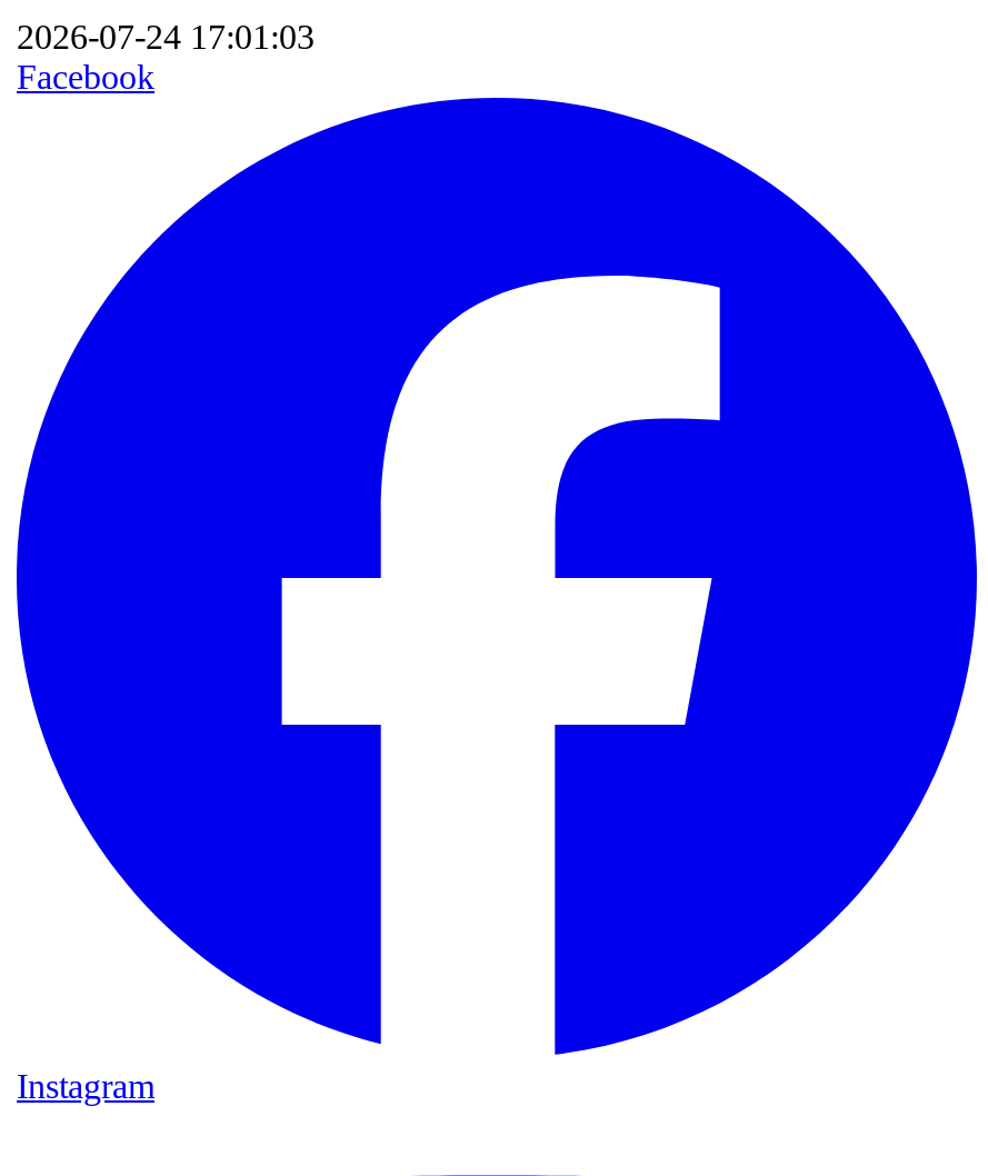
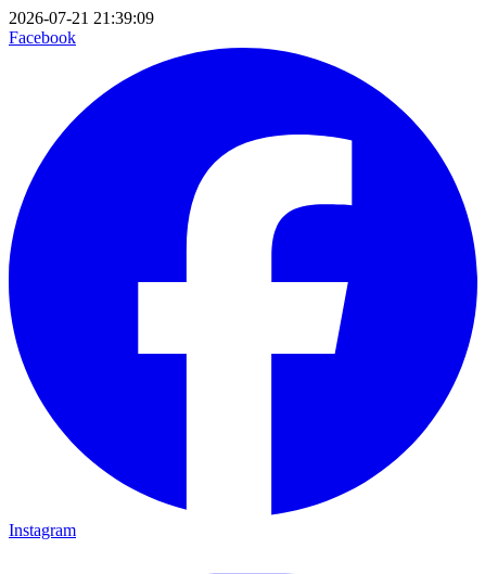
- 2026-07-24 17:01:03
+ 2026-07-21 21:39:09
